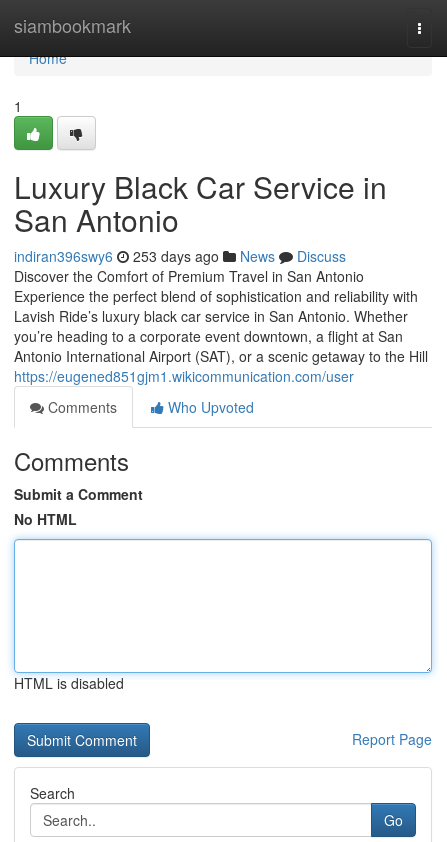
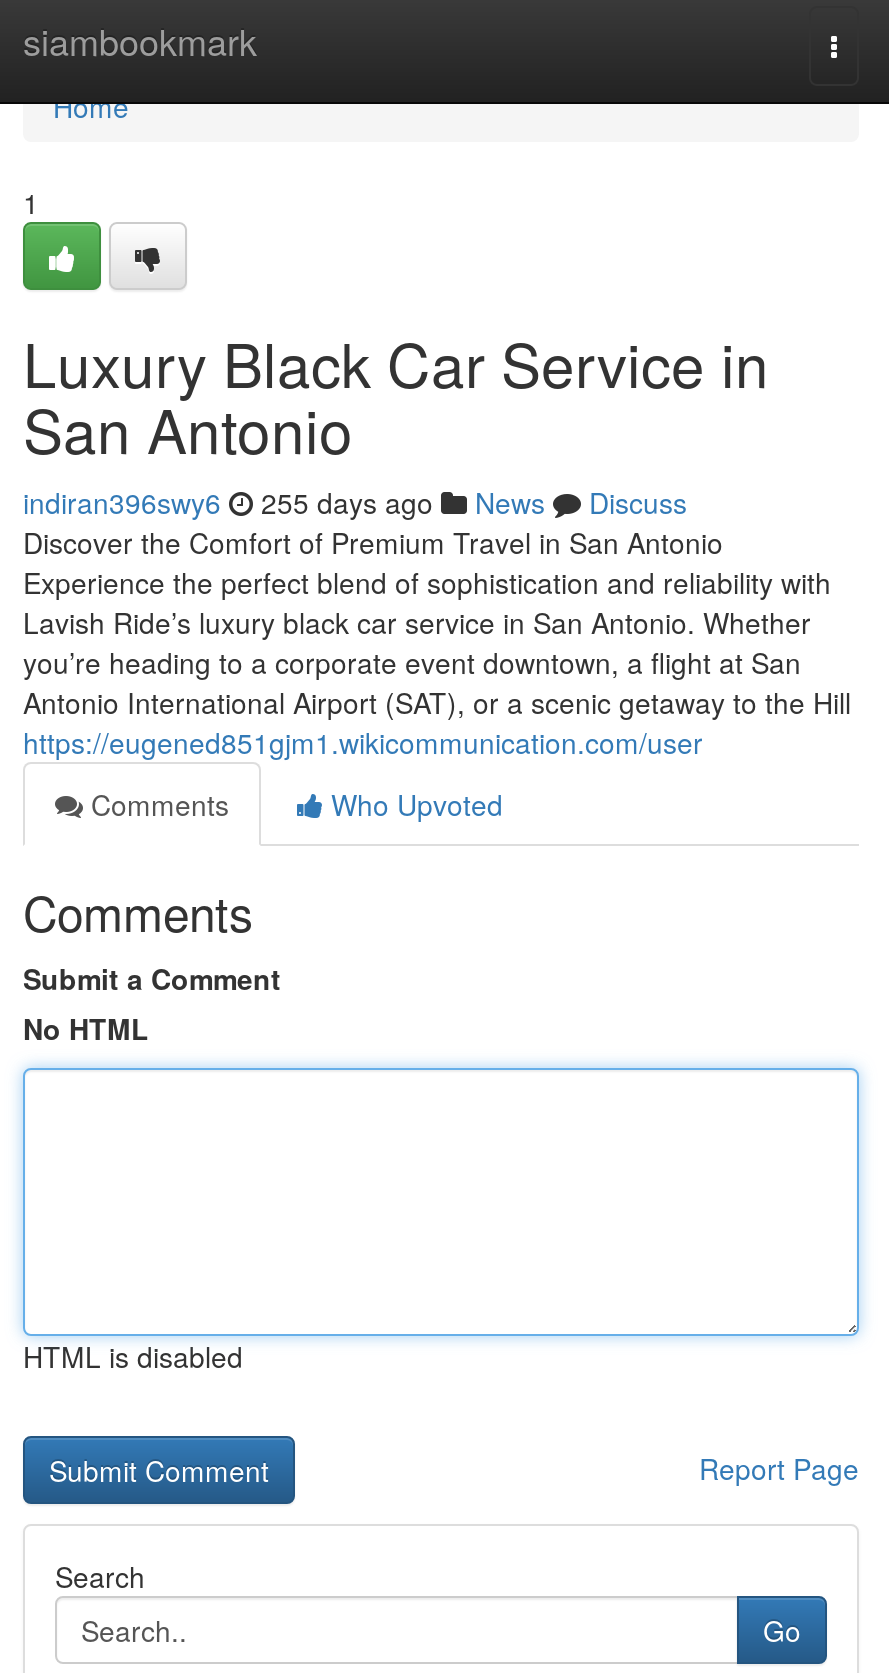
- indiran396swy6 253 days ago News Discuss
+ indiran396swy6 255 days ago News Discuss
